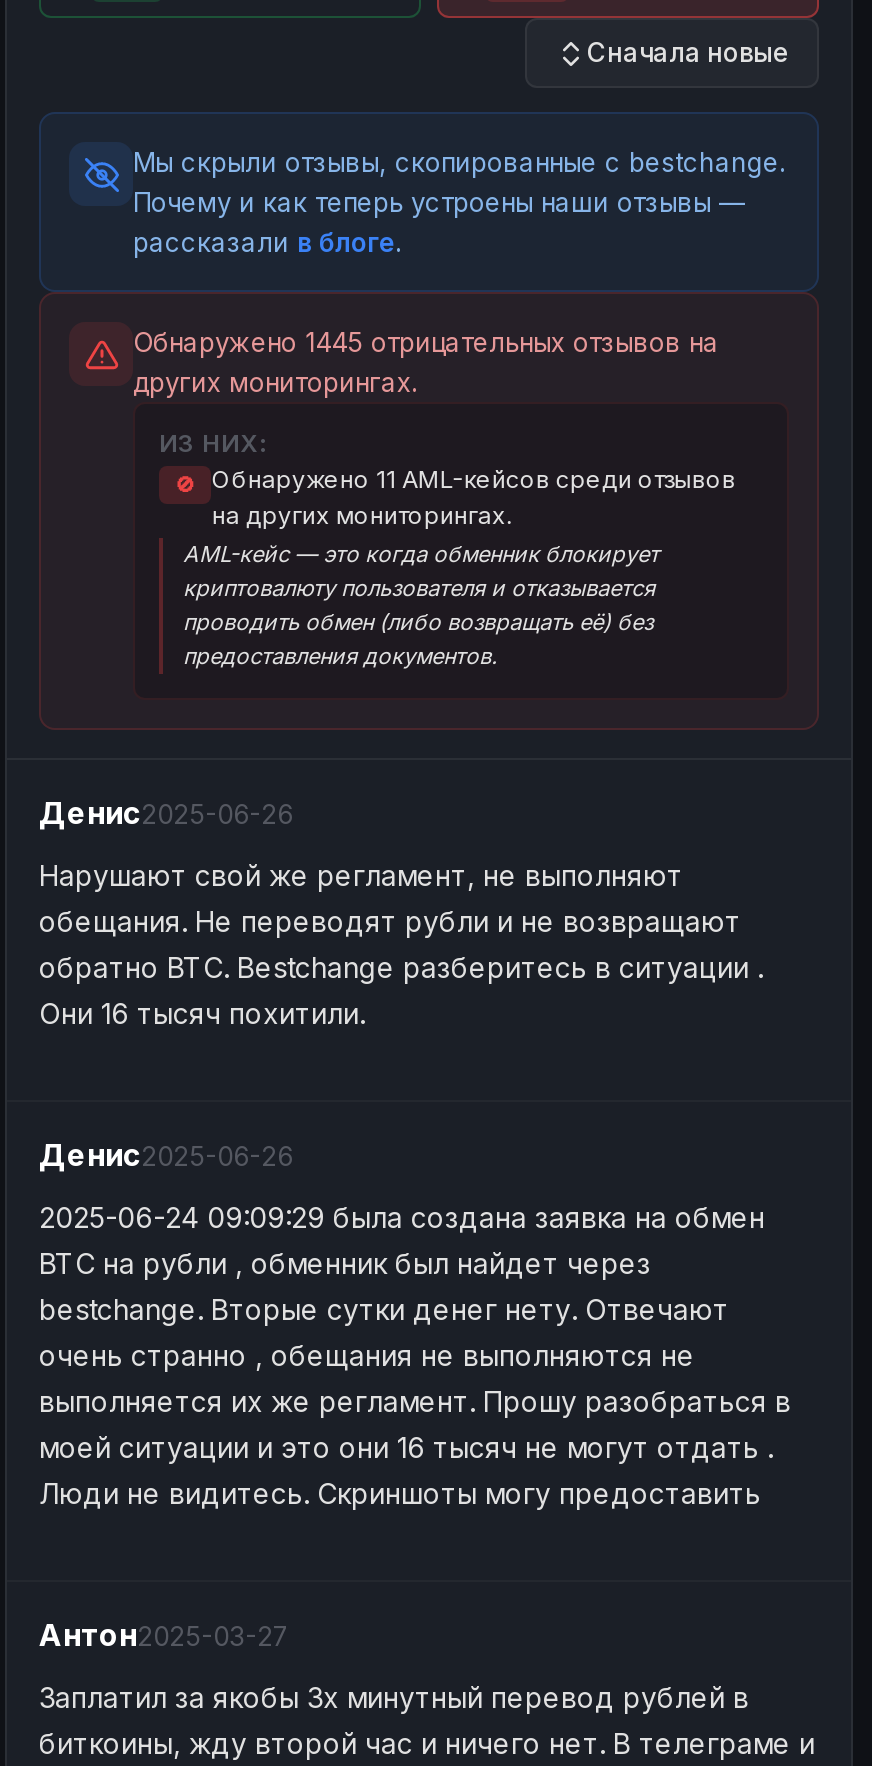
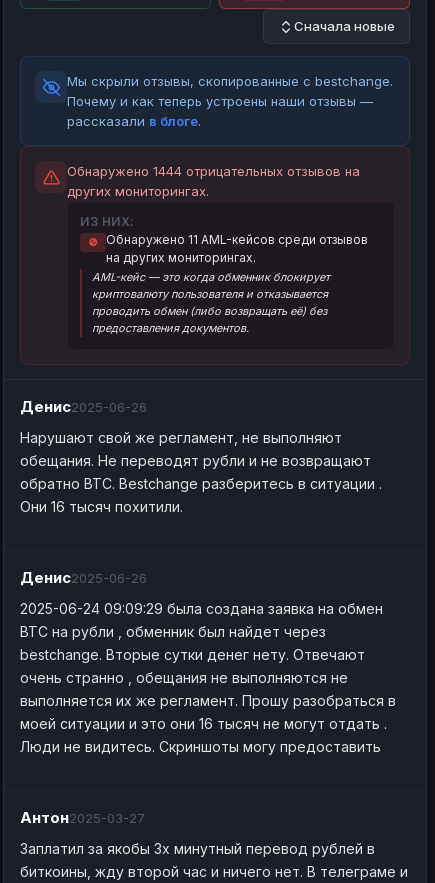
- Обнаружено 1445 отрицательных отзывов на
+ Обнаружено 1444 отрицательных отзывов на
